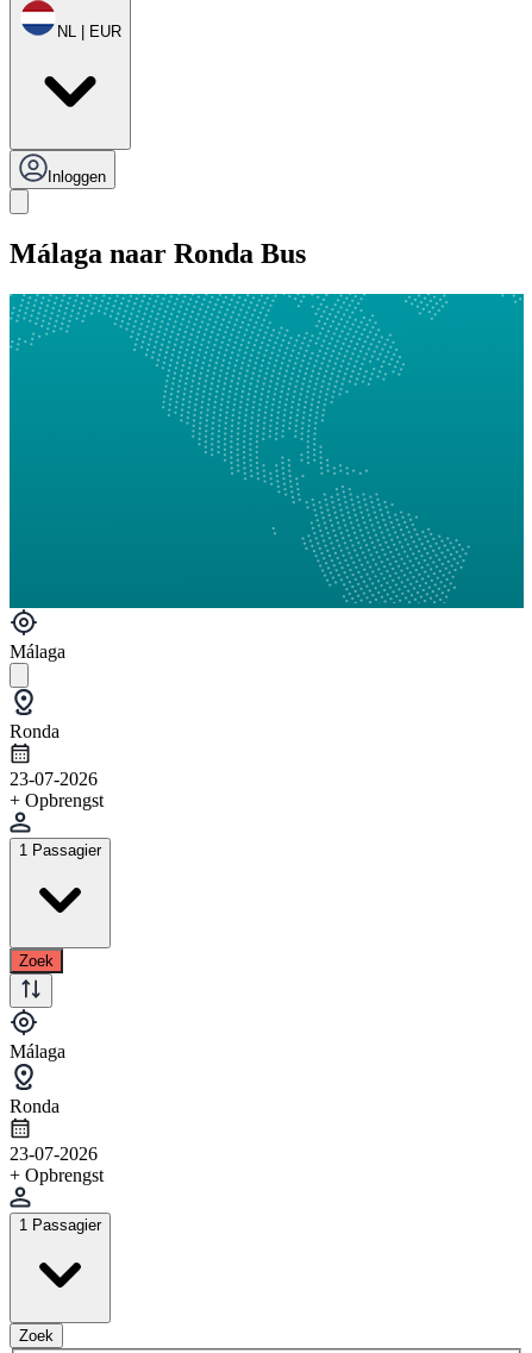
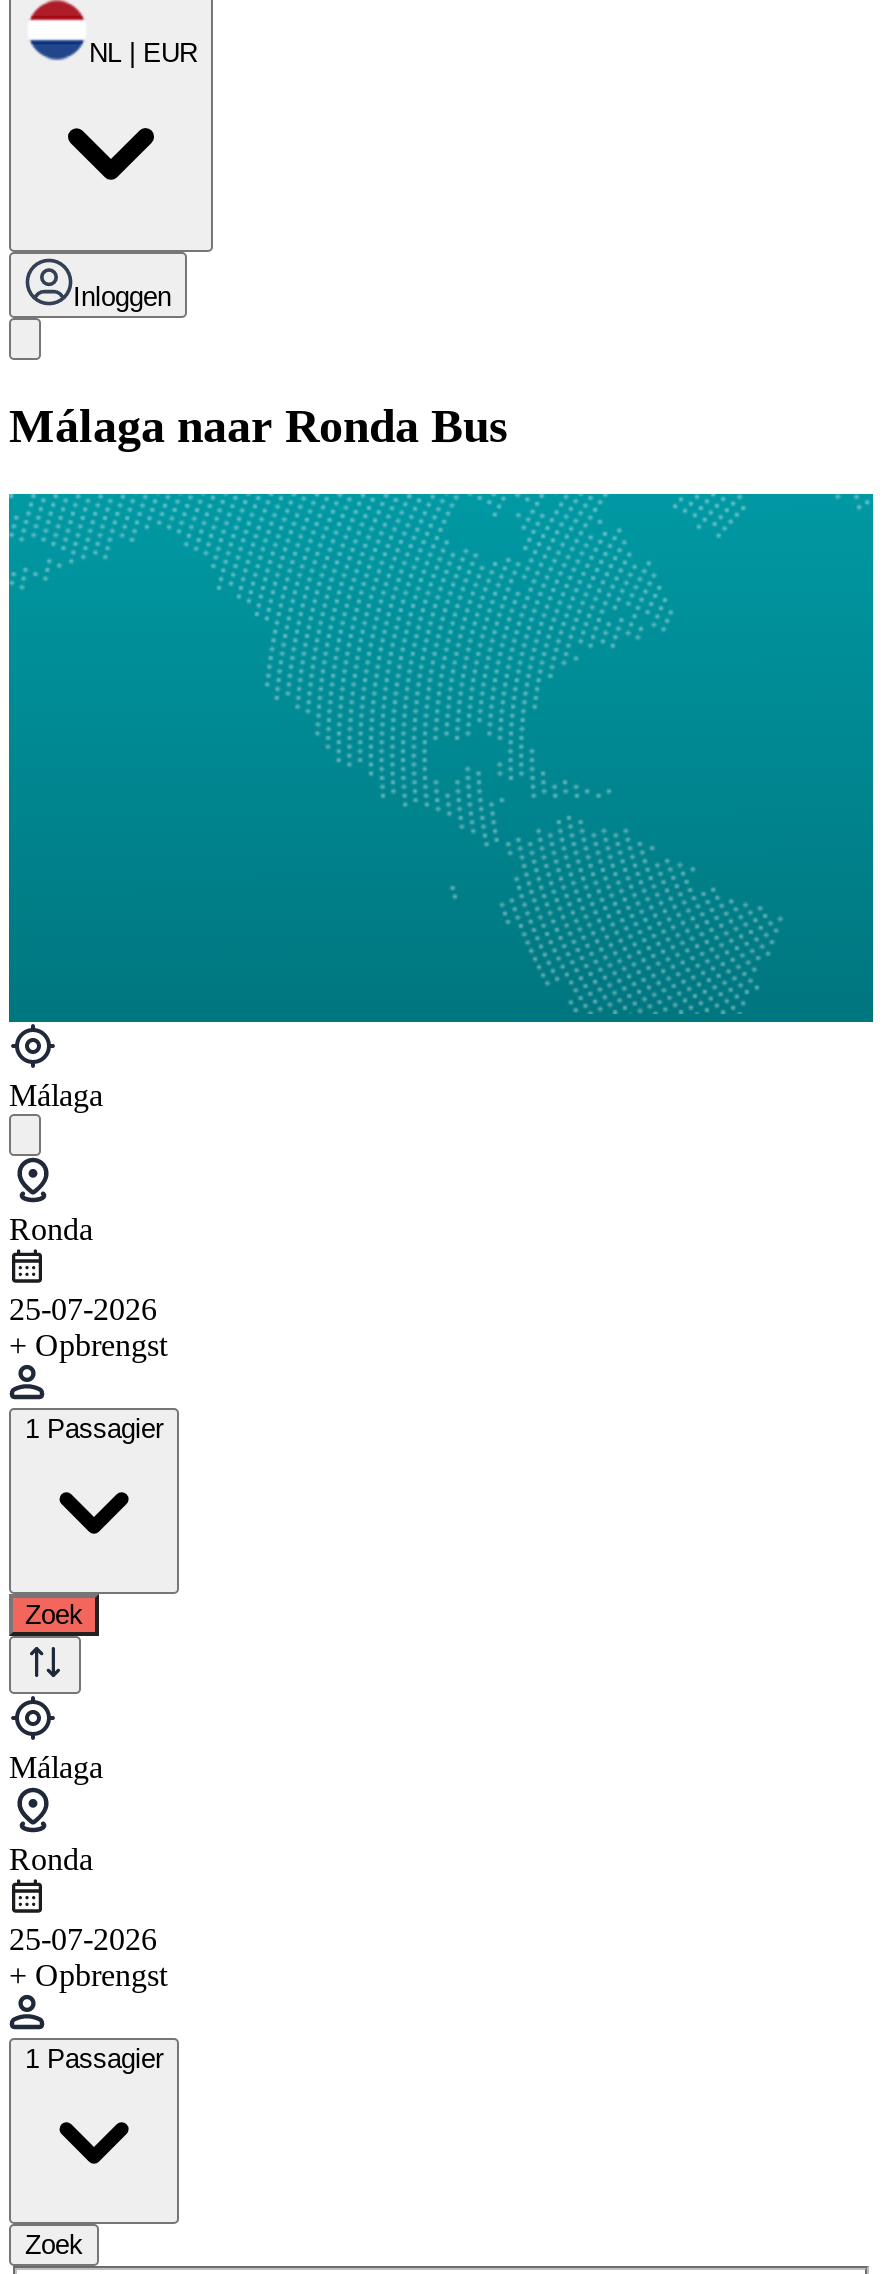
- 23-07-2026
+ 25-07-2026

- 23-07-2026
+ 25-07-2026
